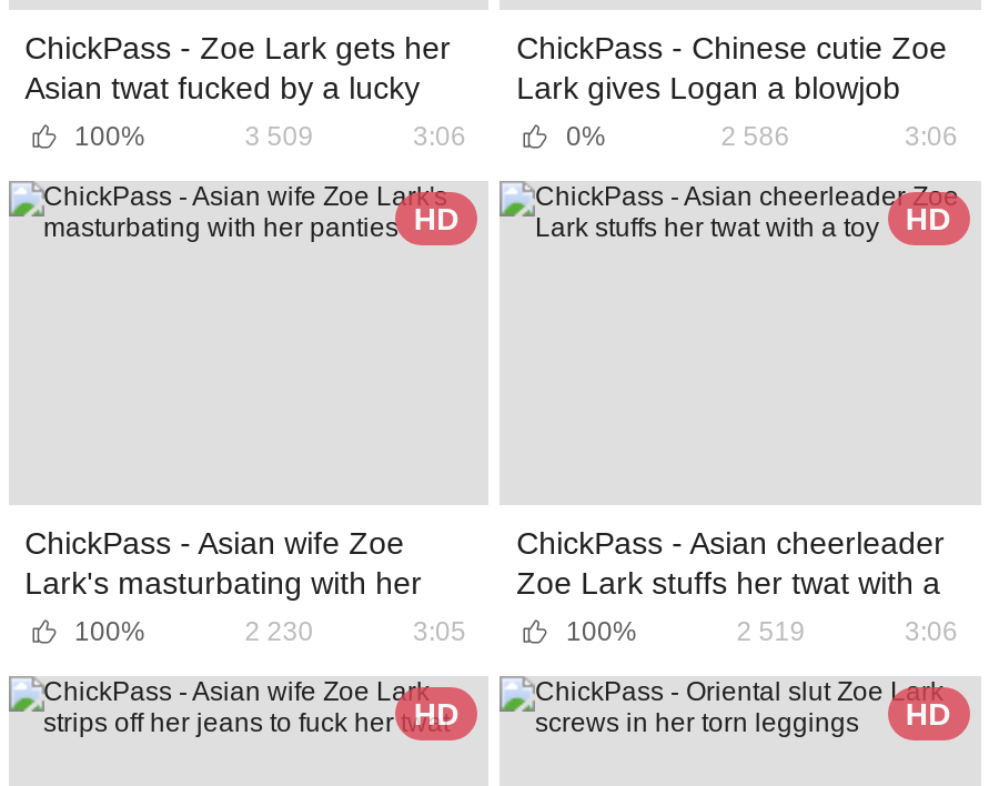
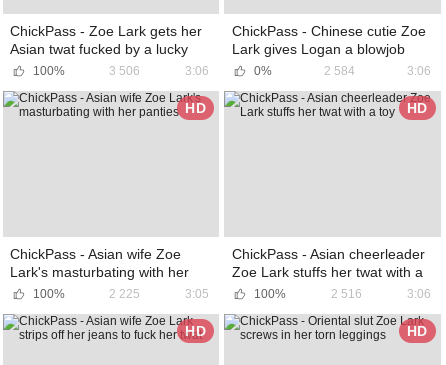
- 3 509
+ 3 506

- 2 586
+ 2 584

- 2 230
+ 2 225

- 2 519
+ 2 516
